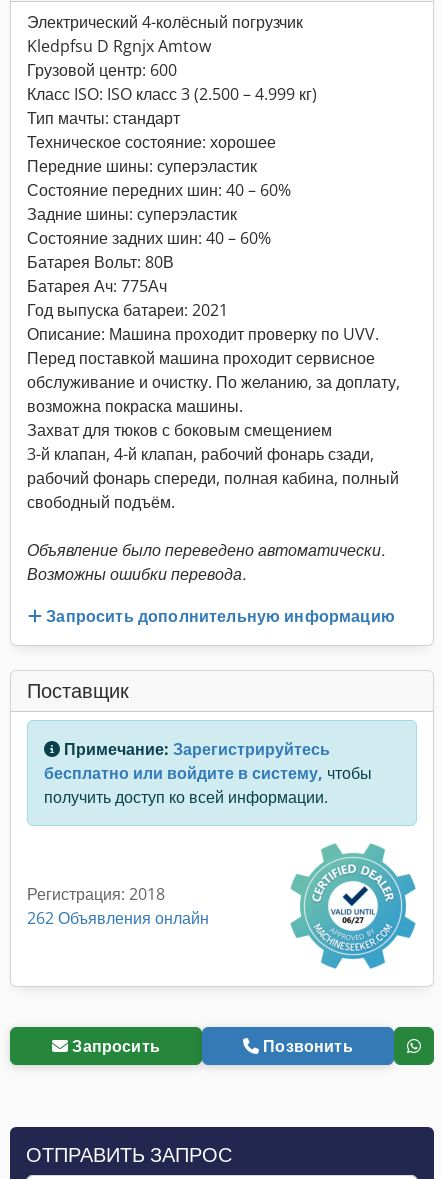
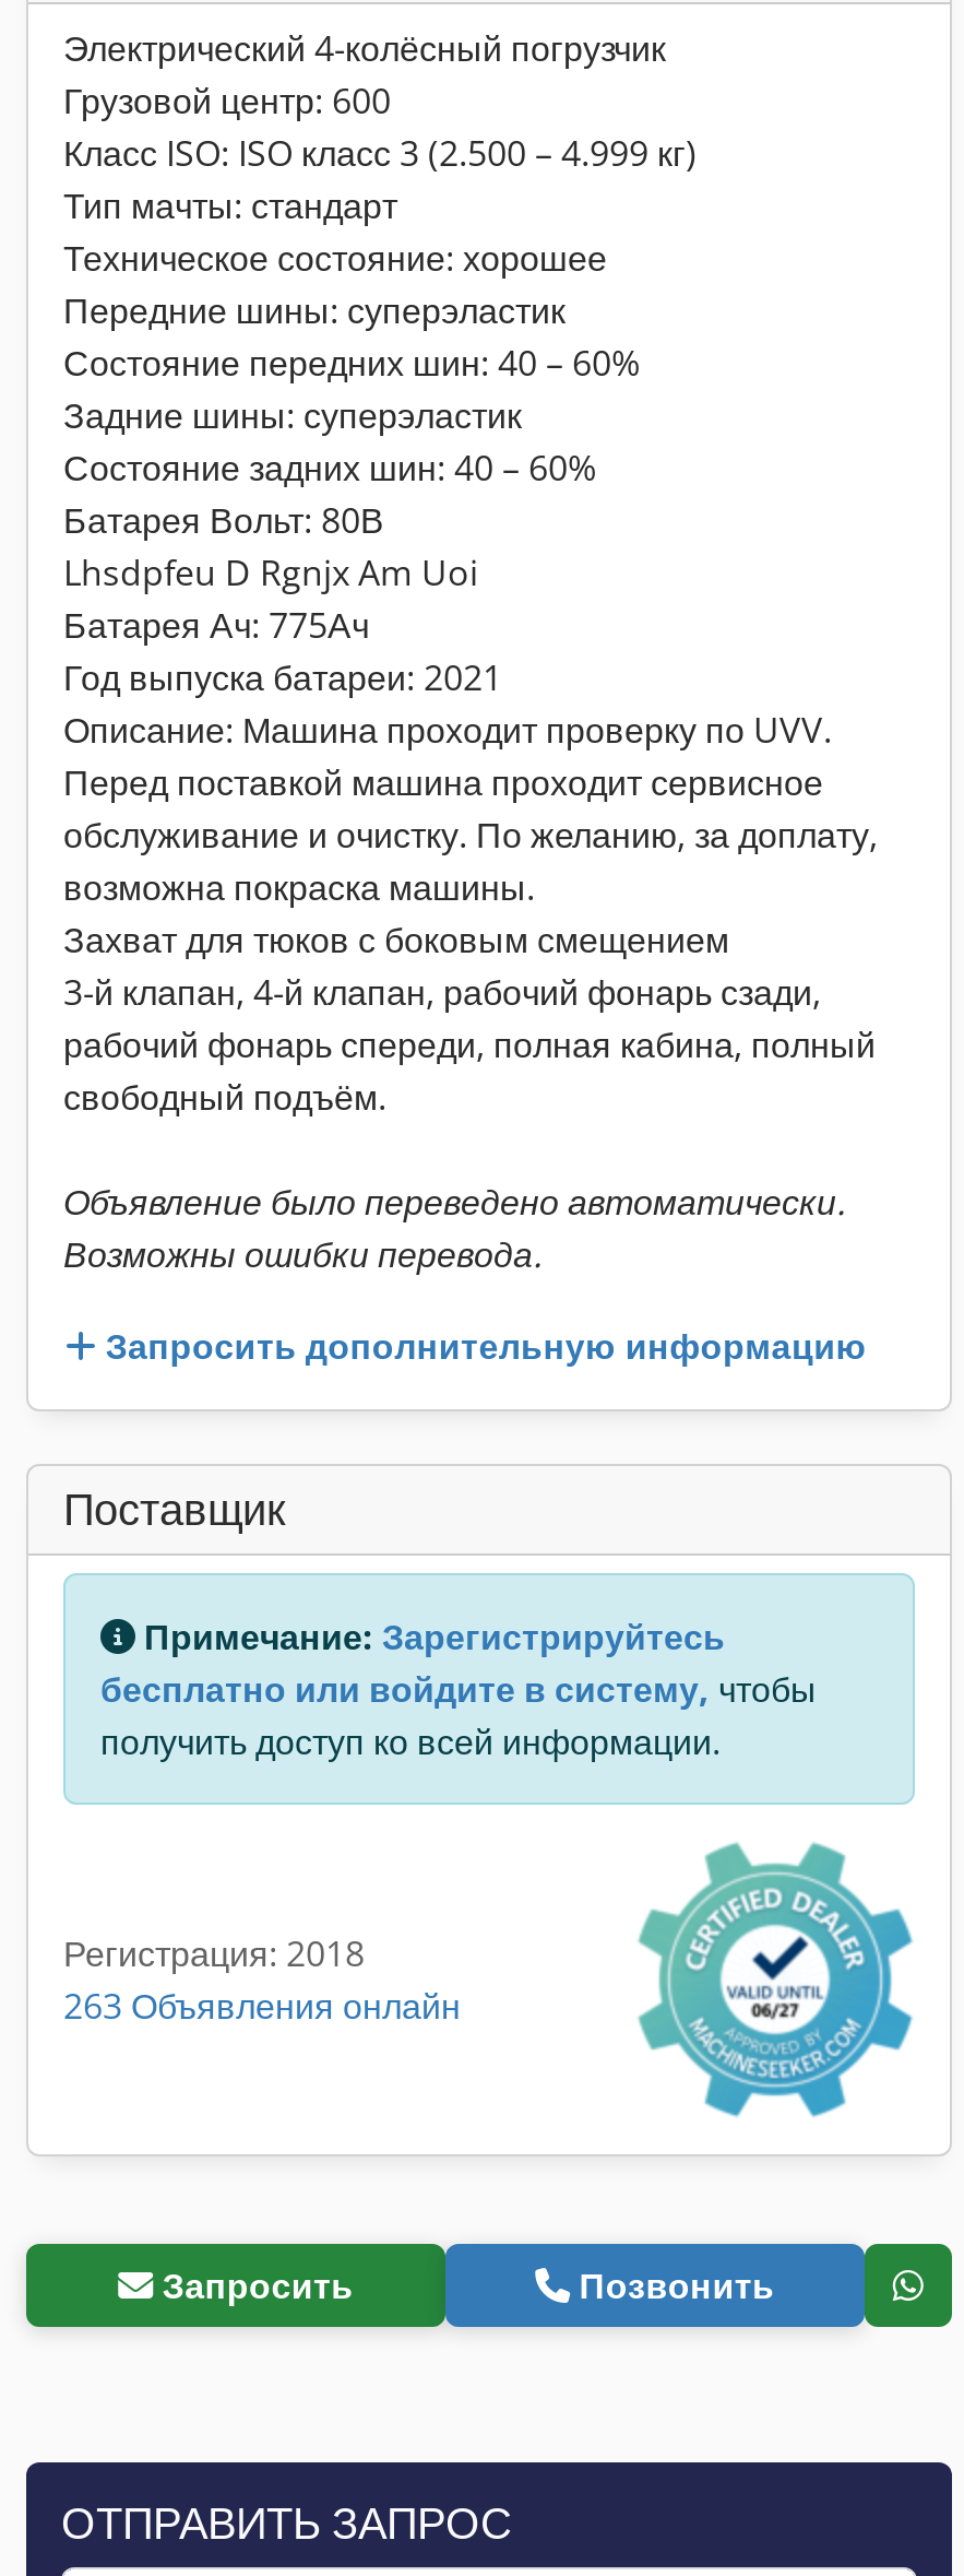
- Kledpfsu D Rgnjx Amtow

moved up: Грузовой центр: 600 | Класс ISO: ISO класс 3 (2.500 – 4.999 кг) | Тип мачты: стандарт | ... | Состояние задних шин: 40 – 60% | Батарея Вольт: 80В

+ Lhsdpfeu D Rgnjx Am Uoi

- 262 Объявления онлайн
+ 263 Объявления онлайн
